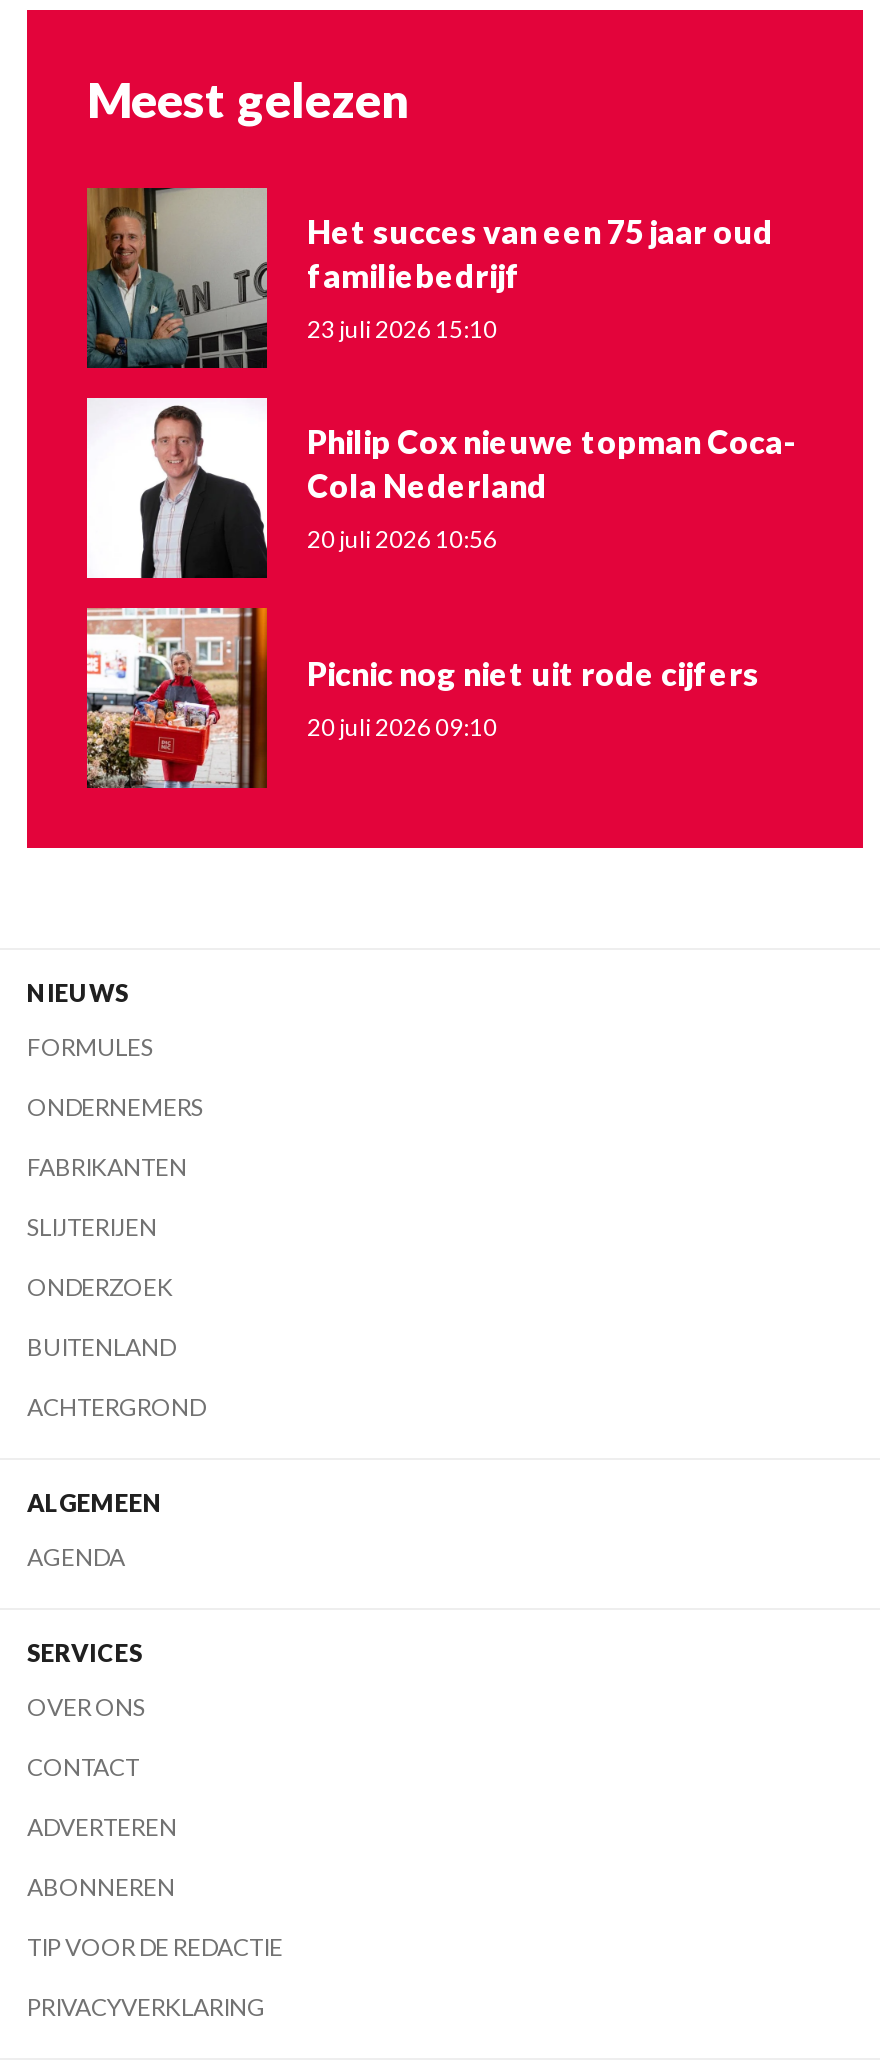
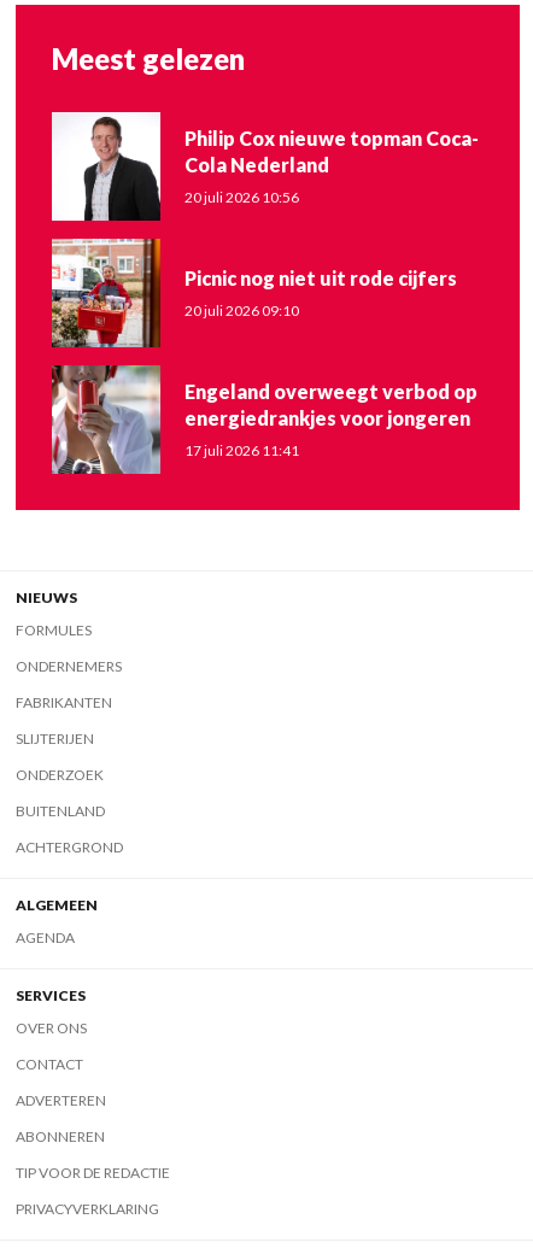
- [image]
- Het succes van een 75 jaar oud
- familiebedrijf
- 23 juli 2026 15:10

moved up: [image] | Philip Cox nieuwe topman Coca- | Cola Nederland | 20 juli 2026 10:56 | Picnic nog niet uit rode cijfers | 20 juli 2026 09:10

+ [image]
+ Engeland overweegt verbod op
+ energiedrankjes voor jongeren
+ 17 juli 2026 11:41
